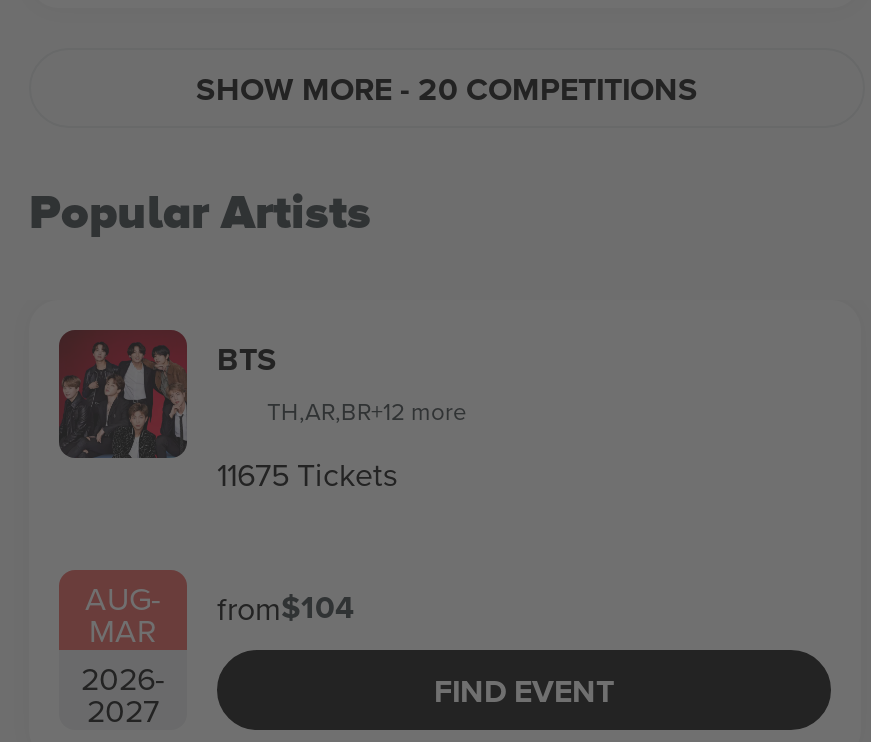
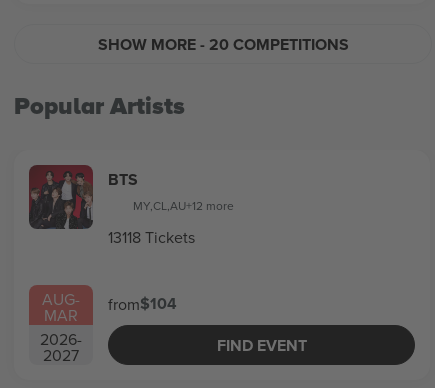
- TH,AR,BR+12 more
+ MY,CL,AU+12 more

- 11675 Tickets
+ 13118 Tickets
